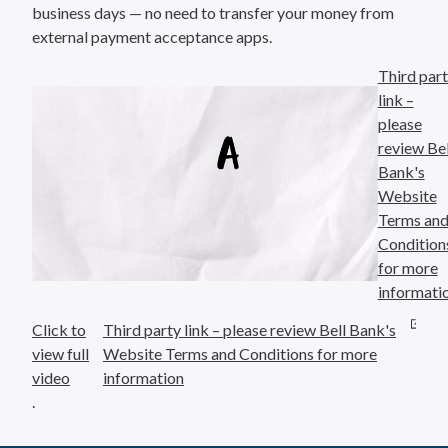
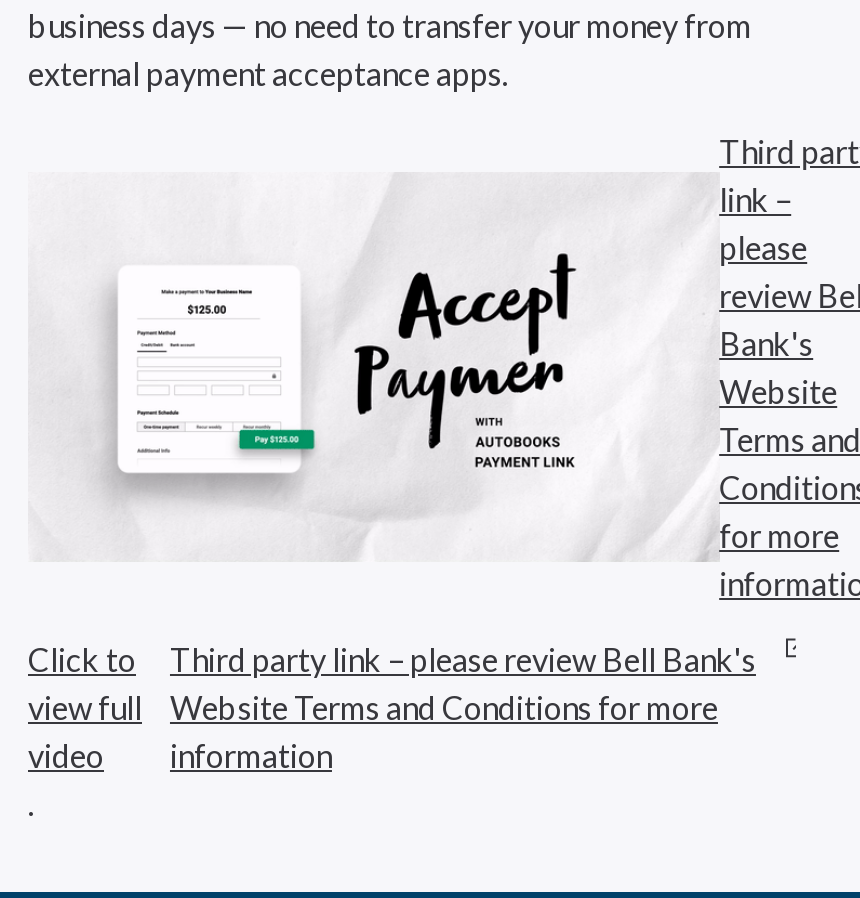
+ [image]

+ [image]
